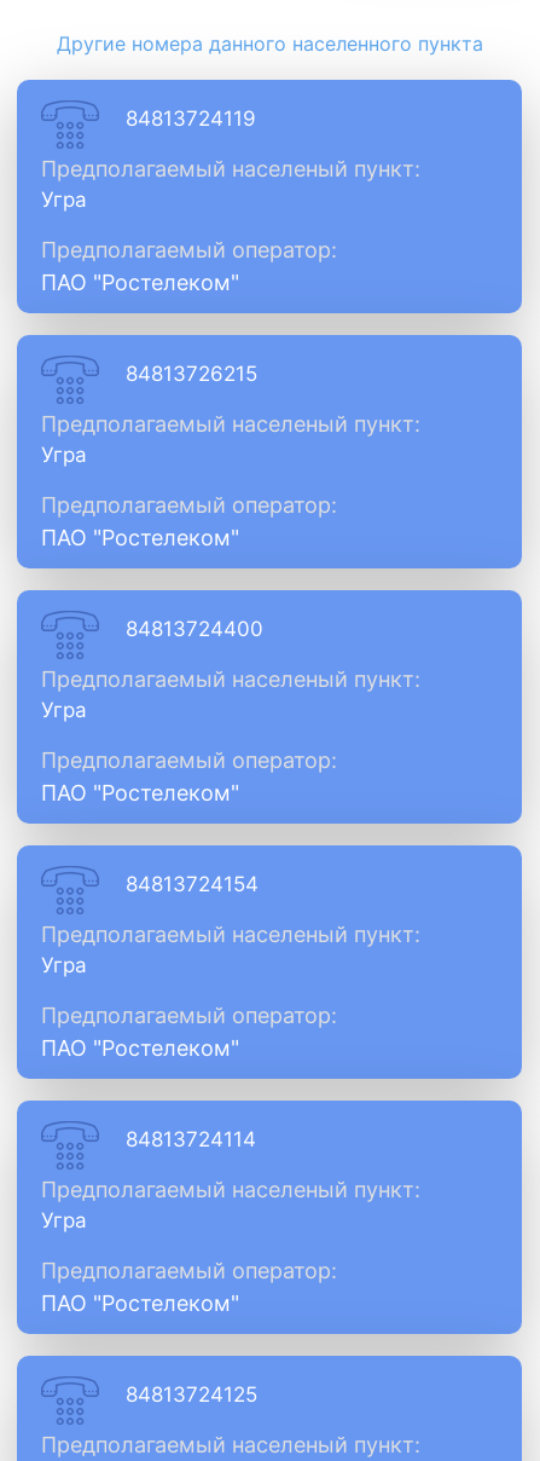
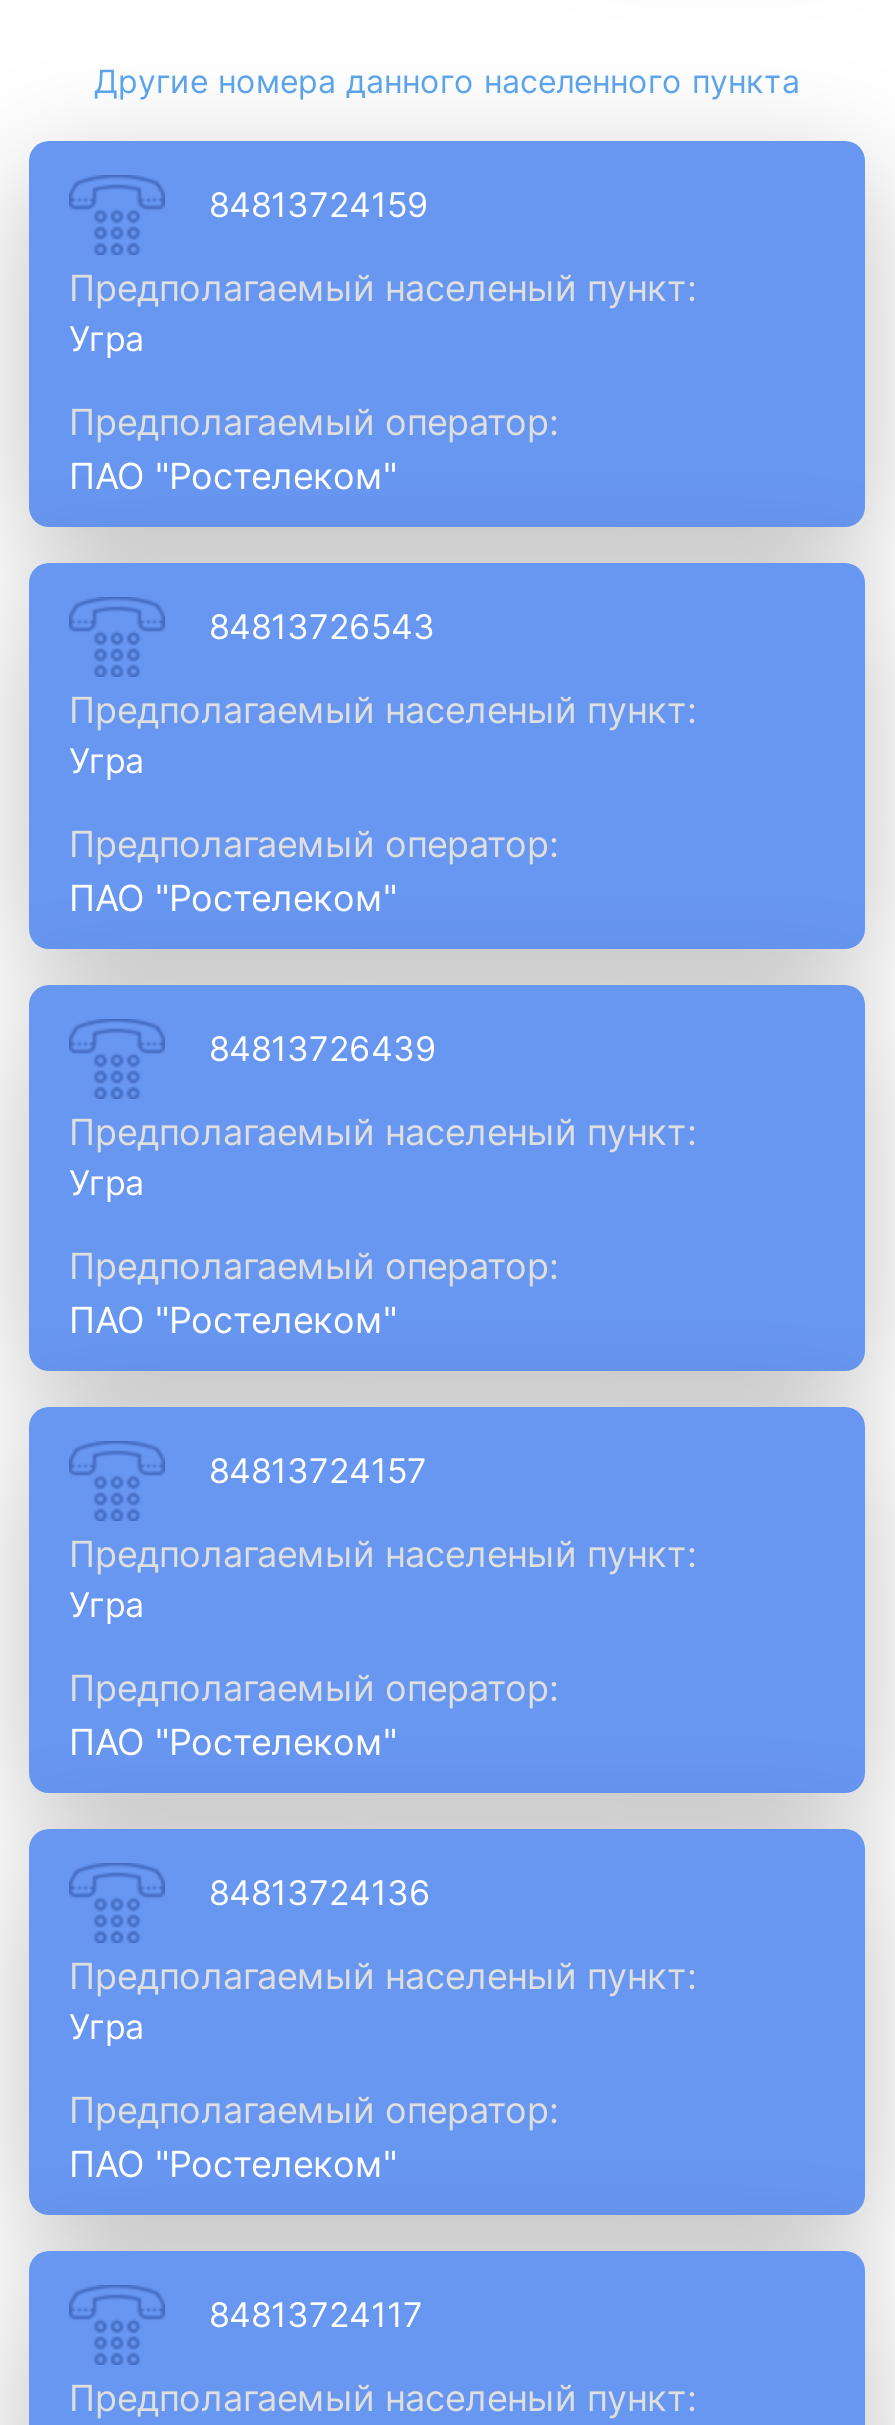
- 84813724119
+ 84813724159

- 84813726215
+ 84813726543

- 84813724400
+ 84813726439

- 84813724154
+ 84813724157

- 84813724114
+ 84813724136

- 84813724125
+ 84813724117
